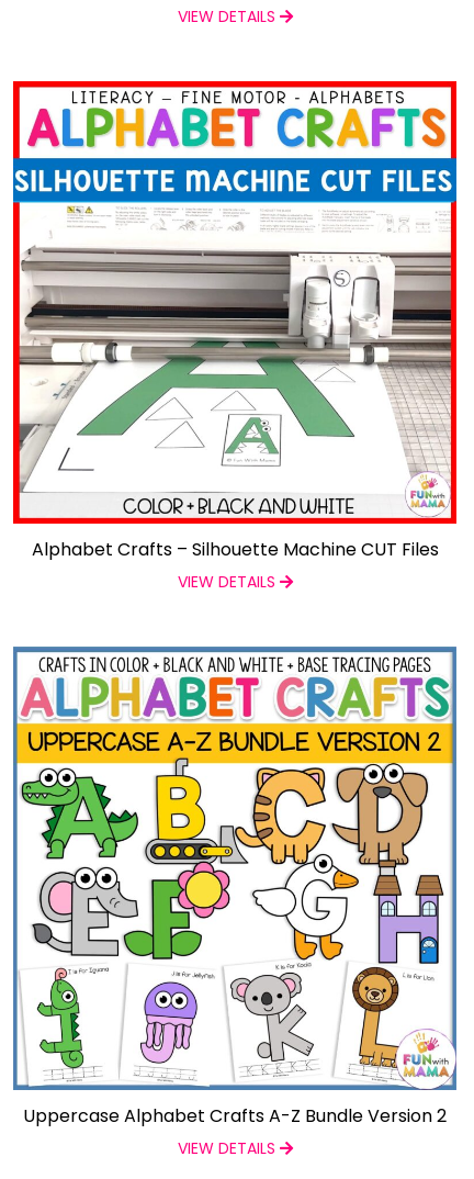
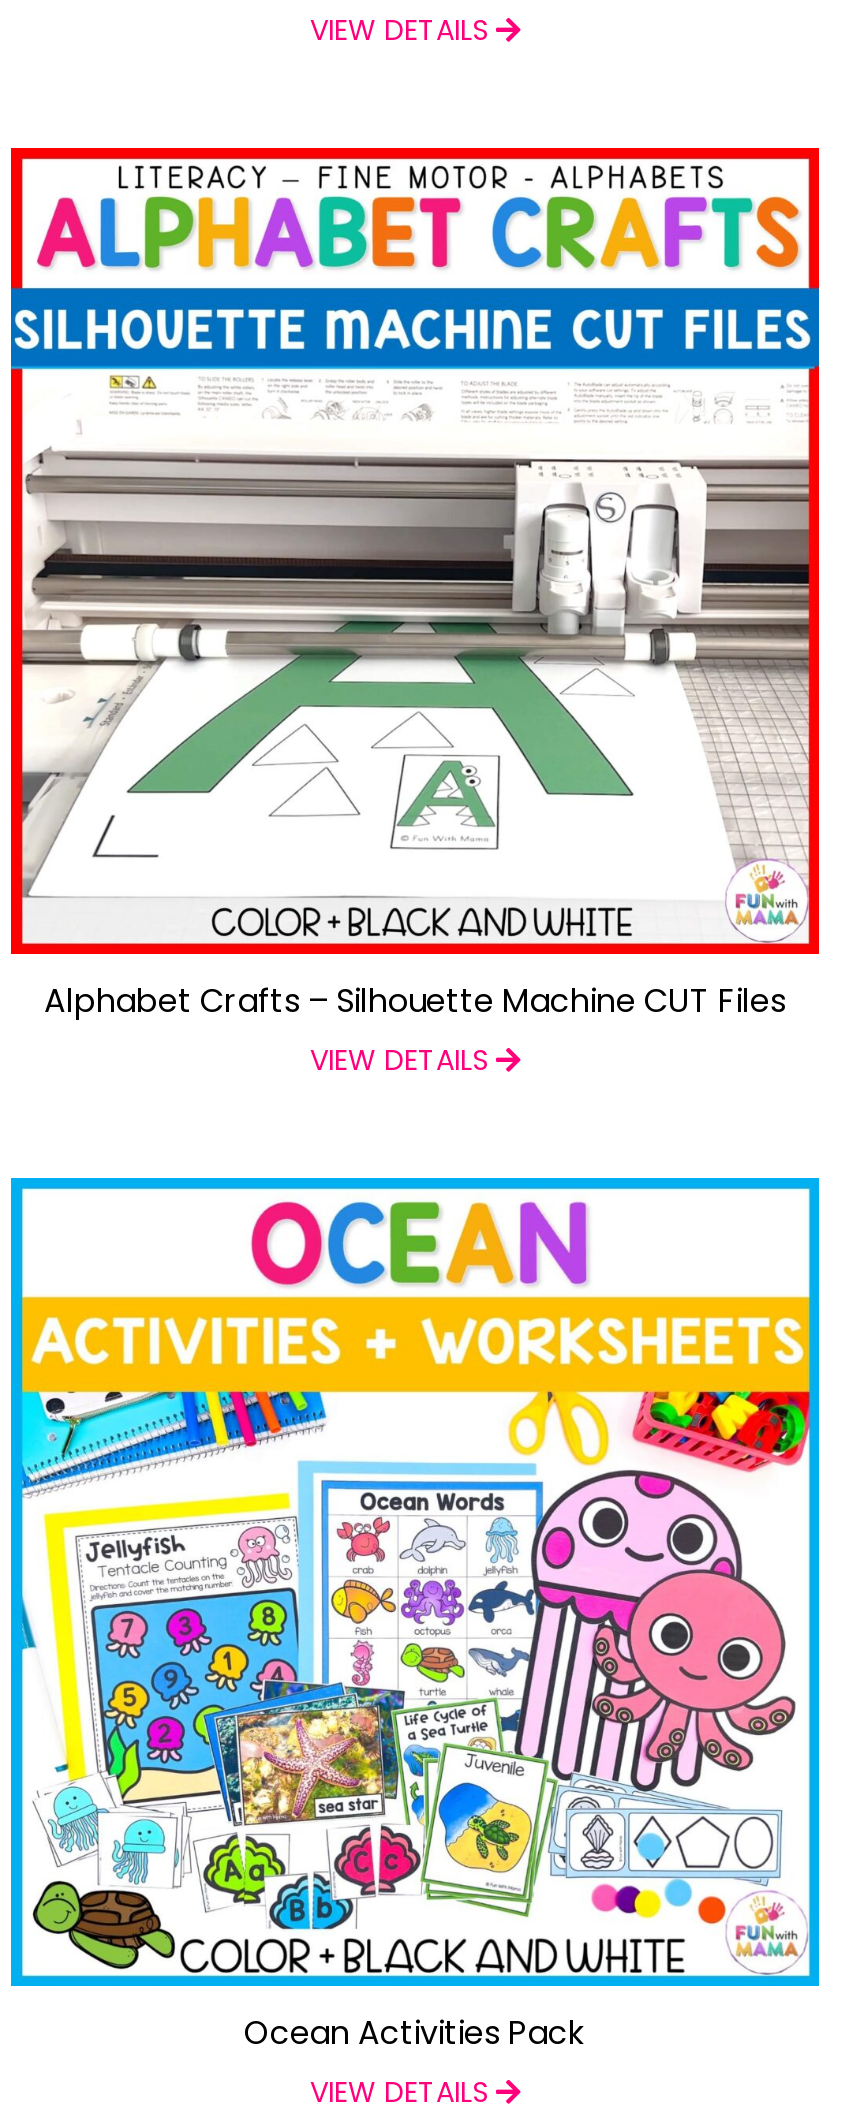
- [image]
- Uppercase Alphabet Crafts A-Z Bundle Version 2
+ [image]
+ Ocean Activities Pack
